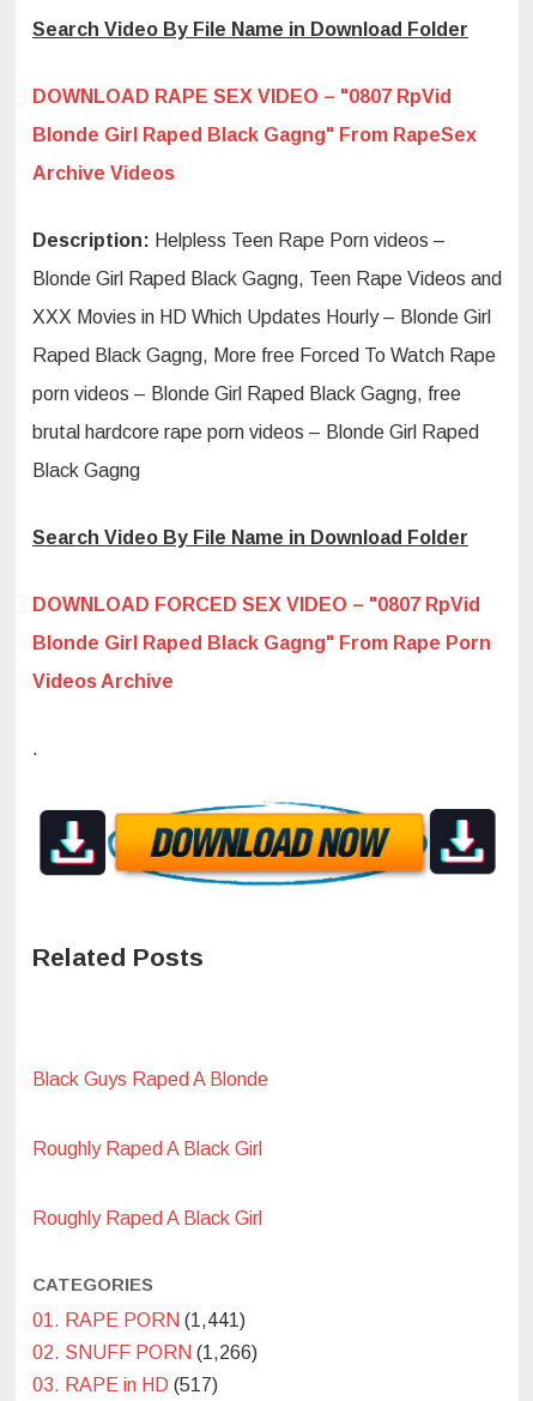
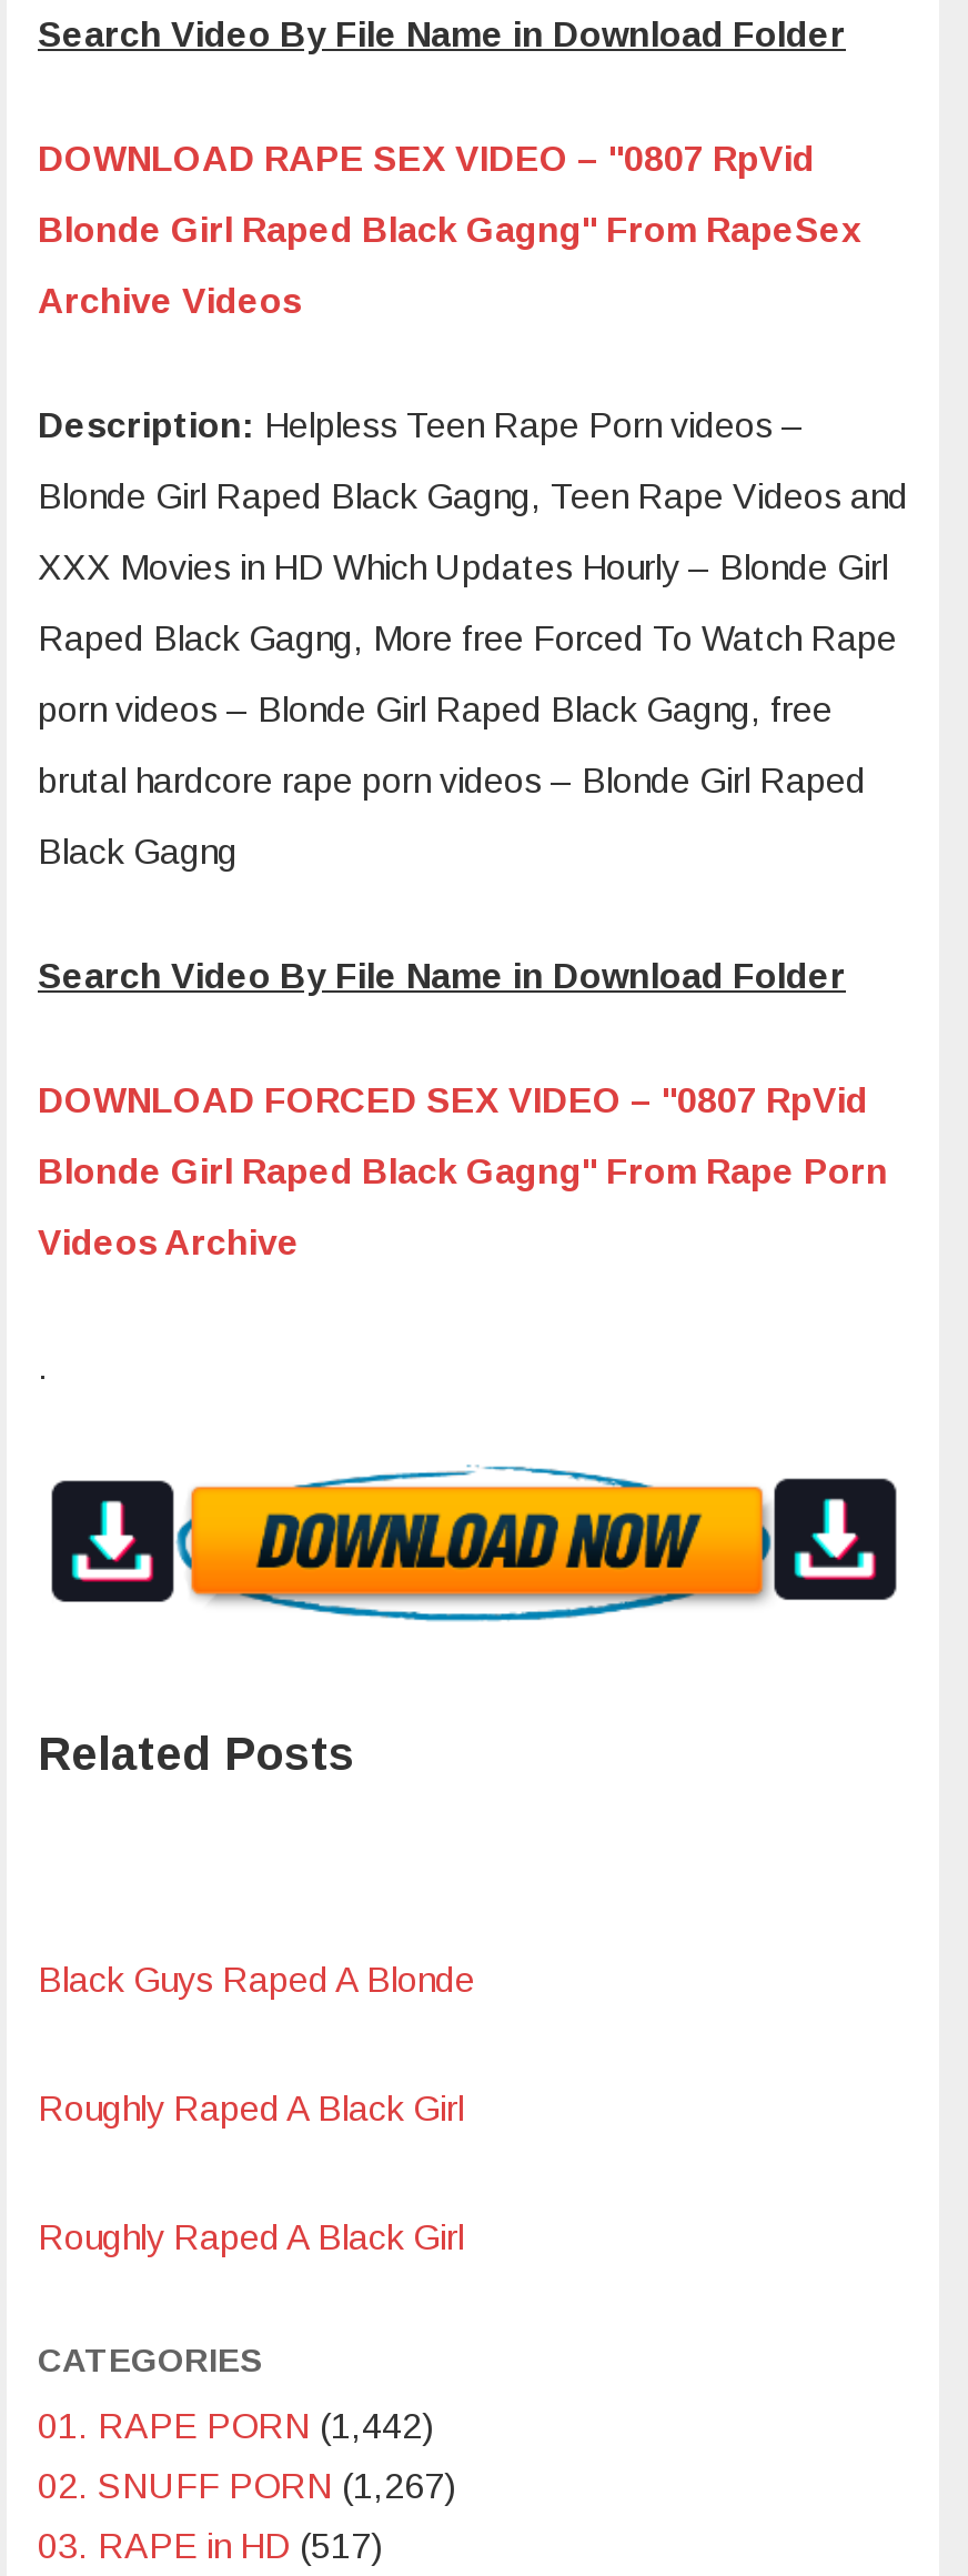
- 01. RAPE PORN (1,441)
+ 01. RAPE PORN (1,442)

- 02. SNUFF PORN (1,266)
+ 02. SNUFF PORN (1,267)
